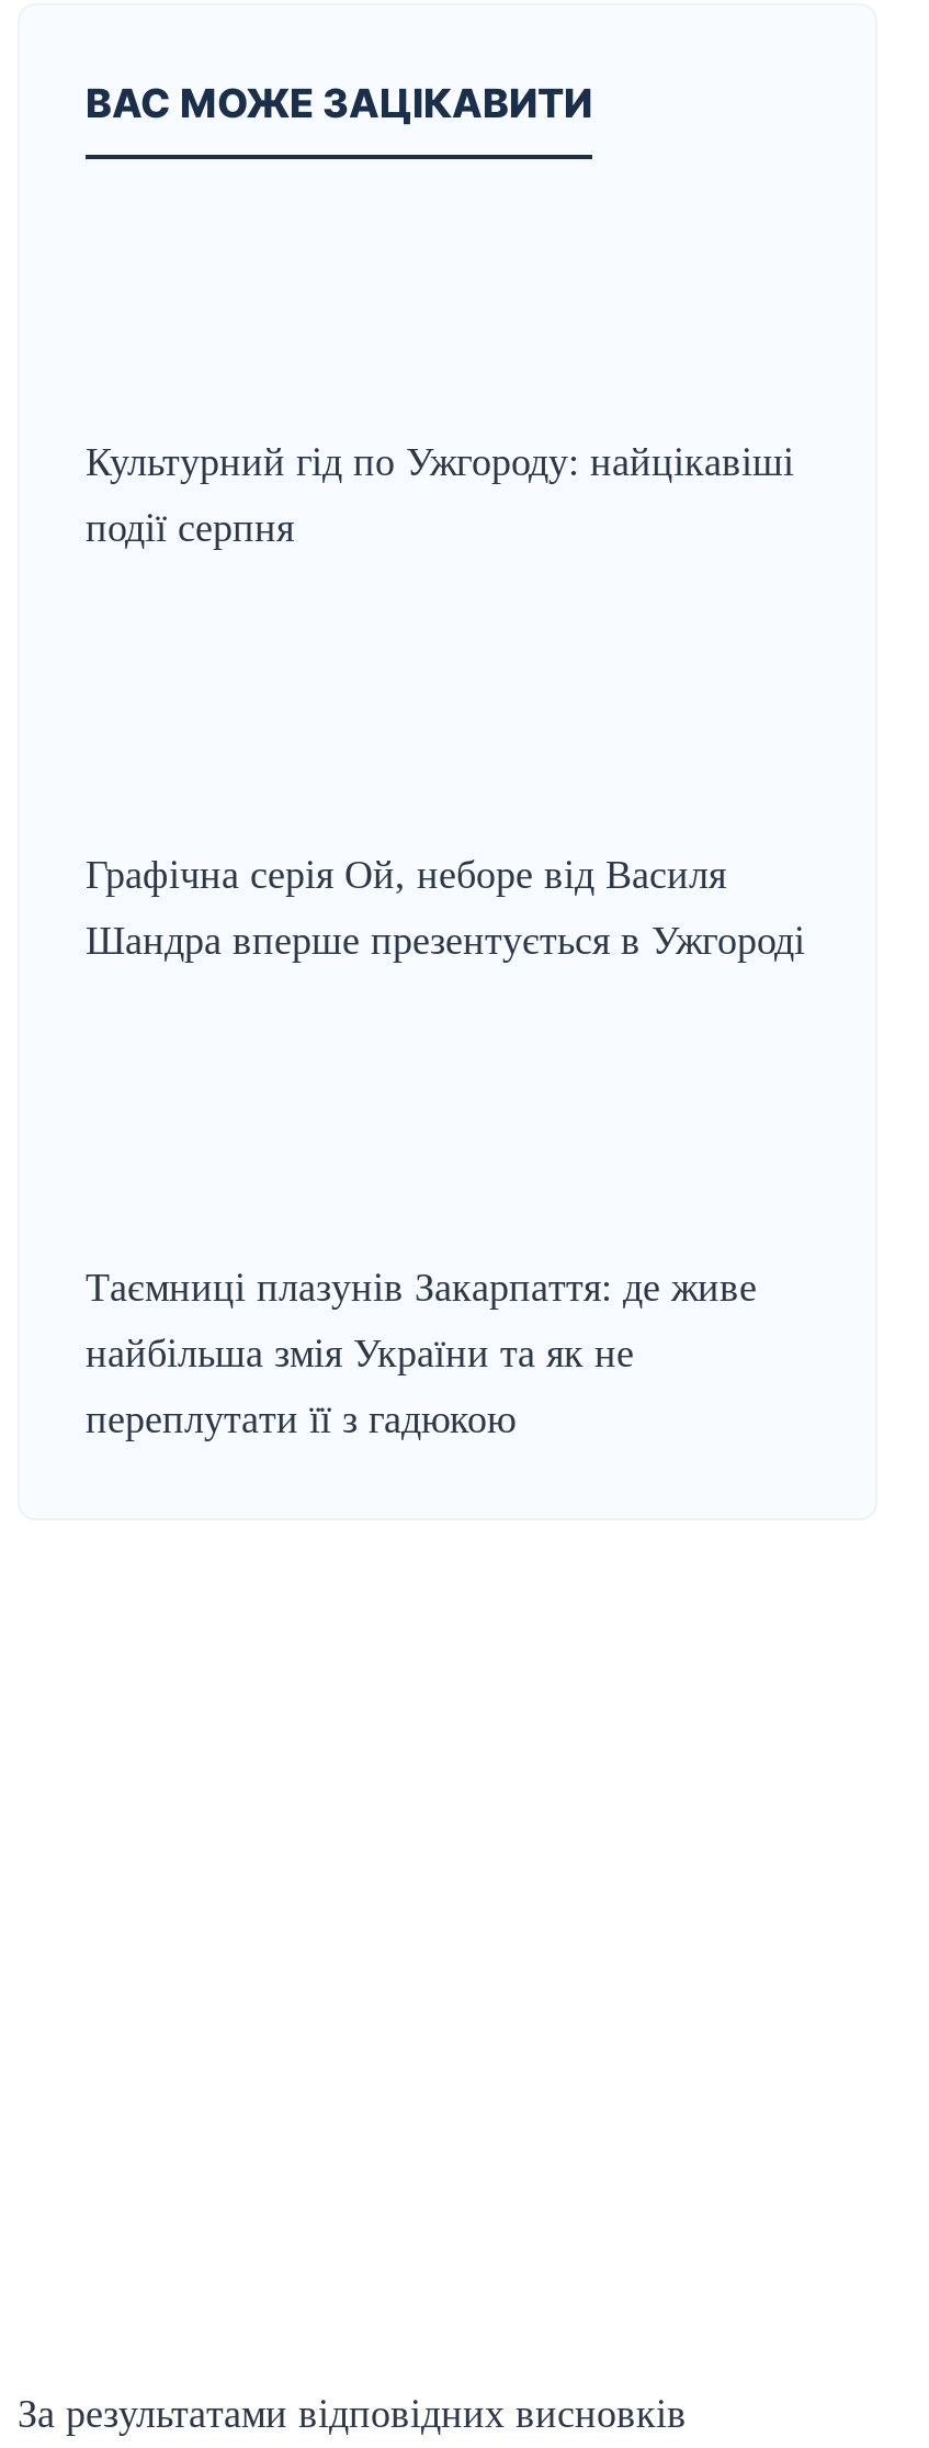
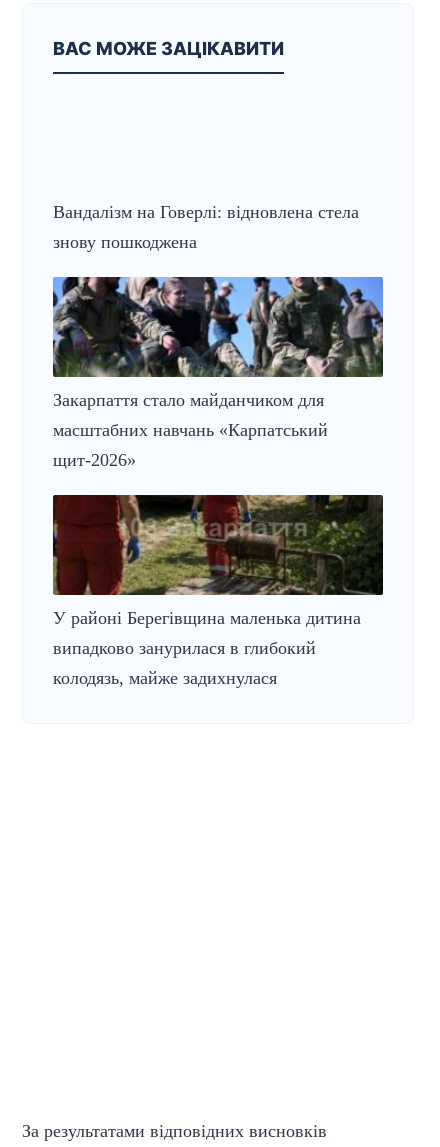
+ [image]

+ [image]

- Культурний гід по Ужгороду: найцікавіші
- події серпня
+ Вандалізм на Говерлі: відновлена стела
+ знову пошкоджена

- Графічна серія Ой, неборе від Василя
- Шандра вперше презентується в Ужгороді
+ Закарпаття стало майданчиком для
+ масштабних навчань «Карпатський
+ щит-2026»

- Таємниці плазунів Закарпаття: де живе
- найбільша змія України та як не
- переплутати її з гадюкою
+ У районі Берегівщина маленька дитина
+ випадково занурилася в глибокий
+ колодязь, майже задихнулася
